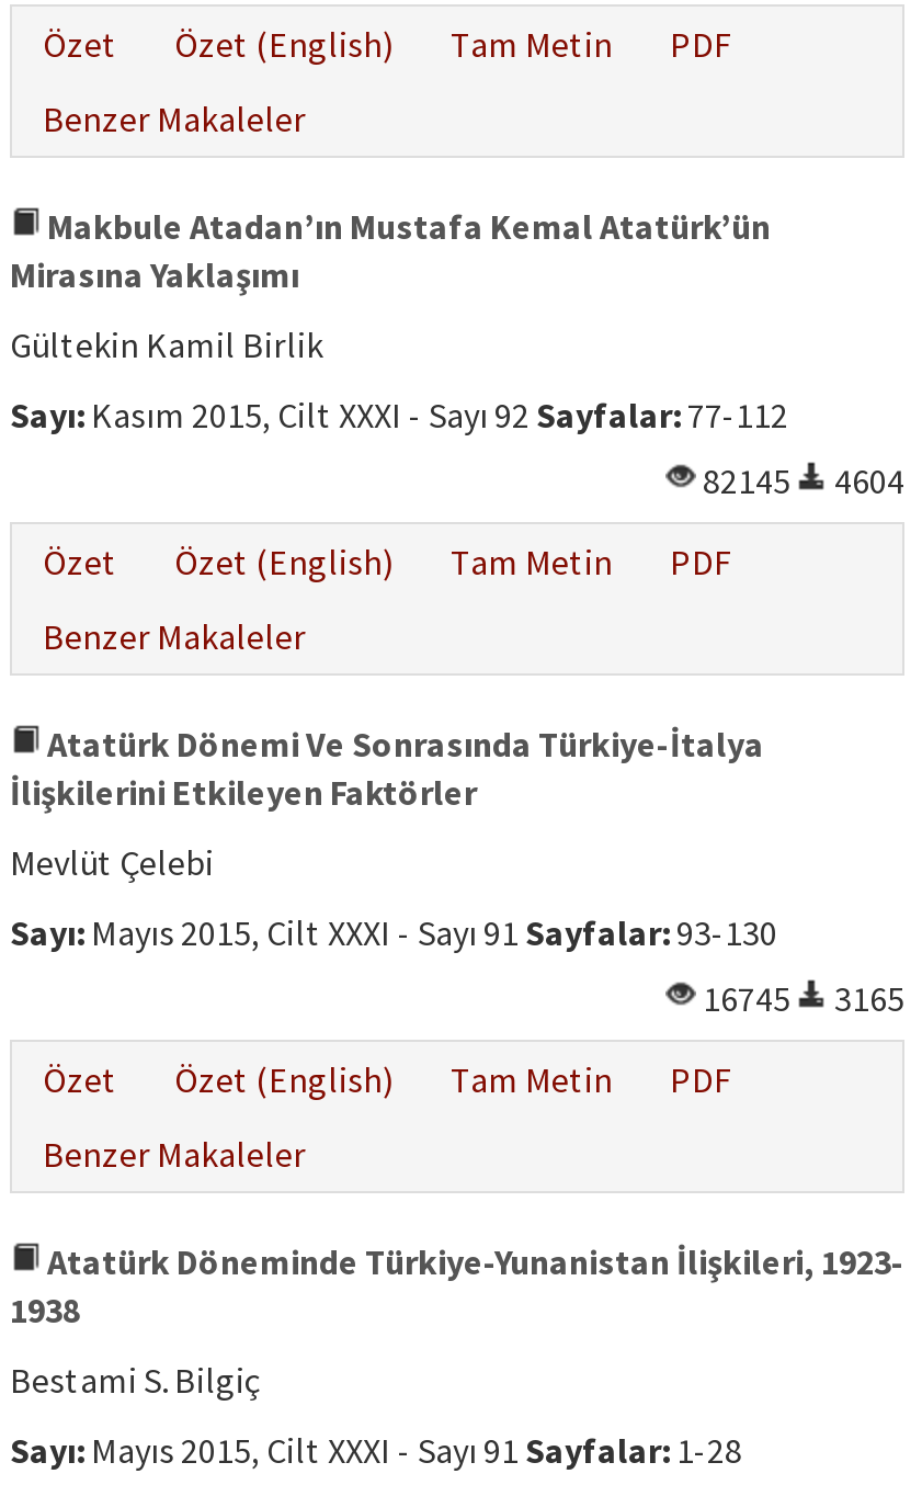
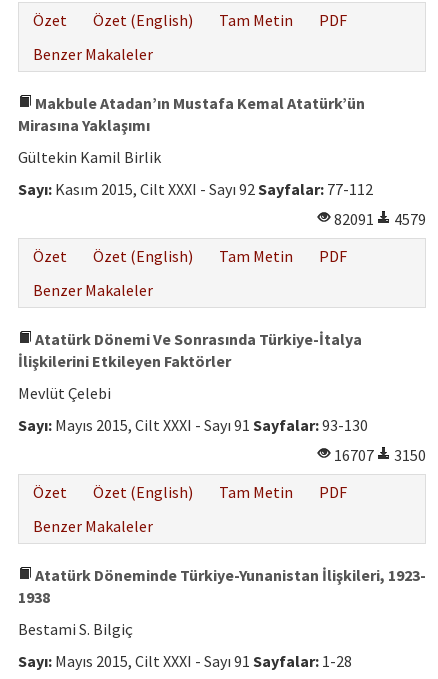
- 82145
+ 82091

- 4604
+ 4579

- 16745
+ 16707

- 3165
+ 3150
